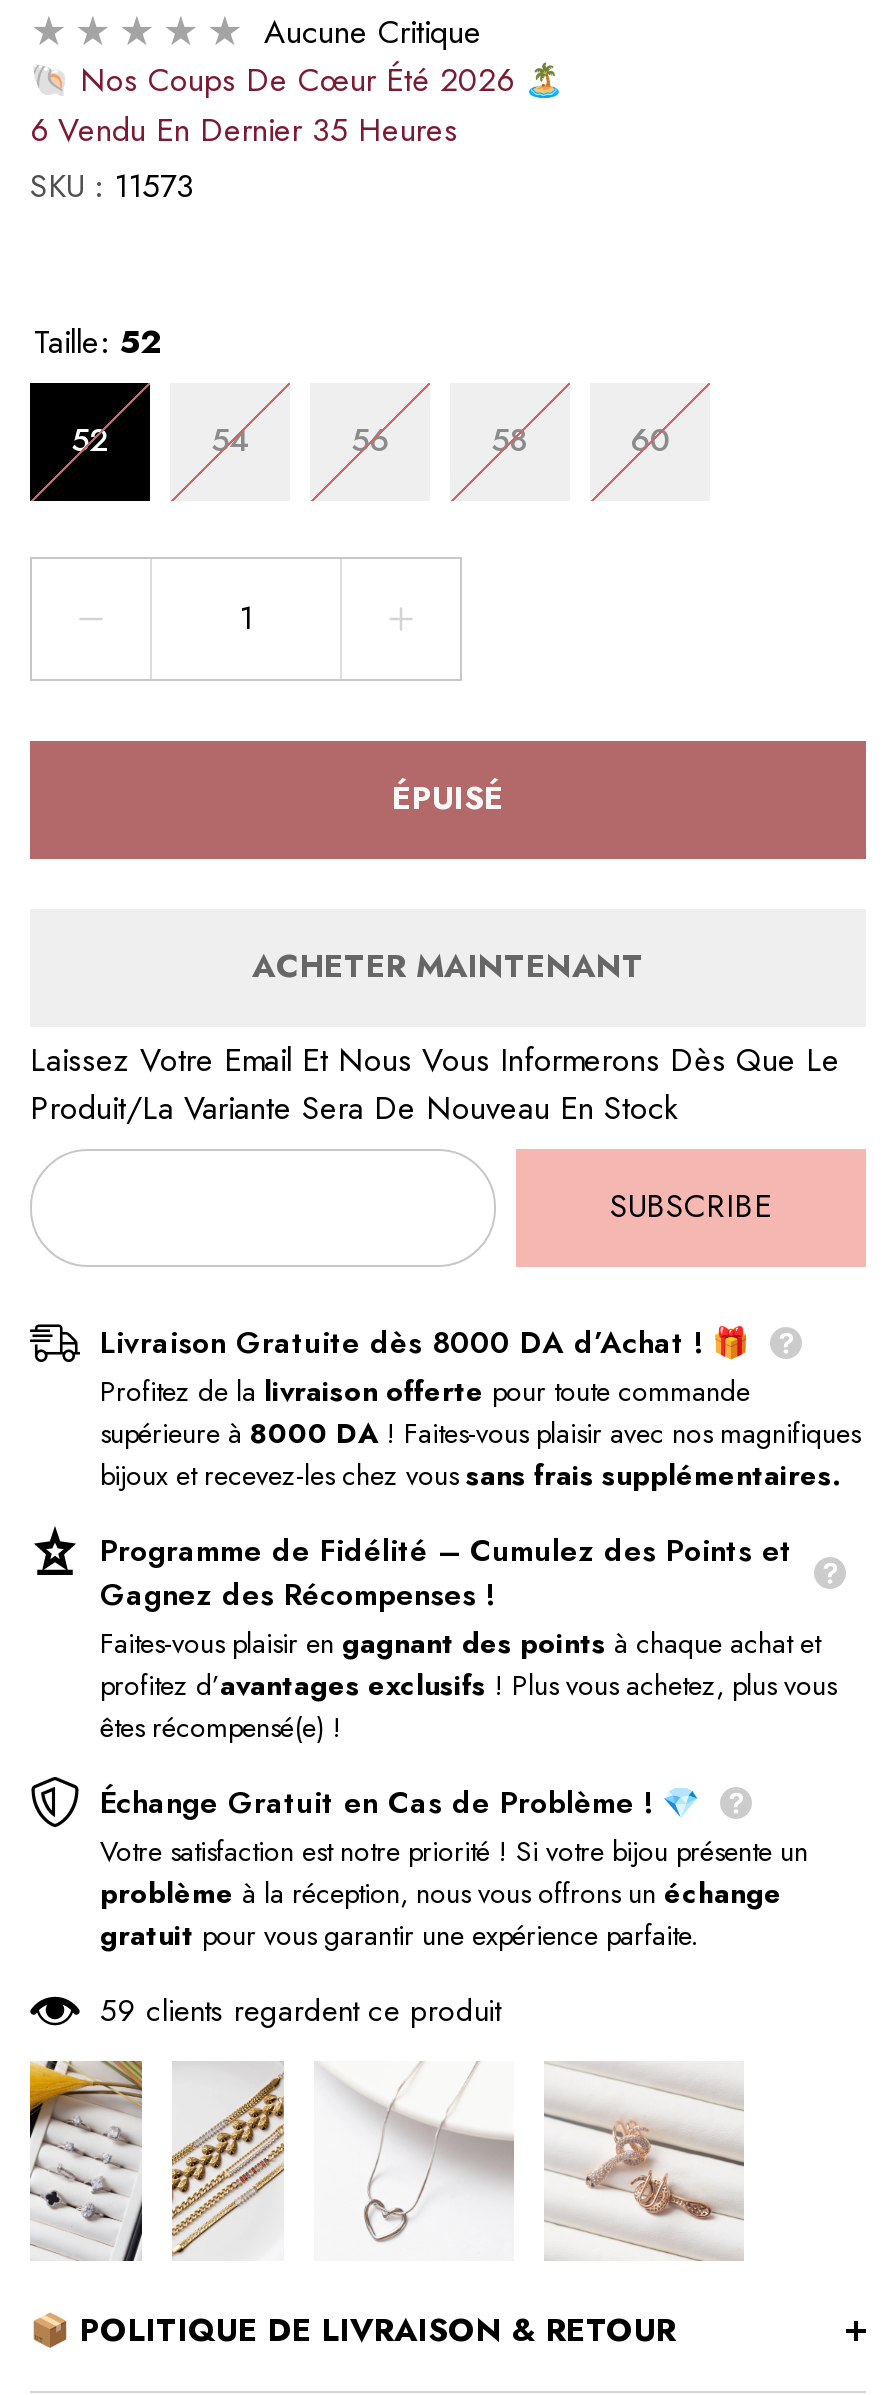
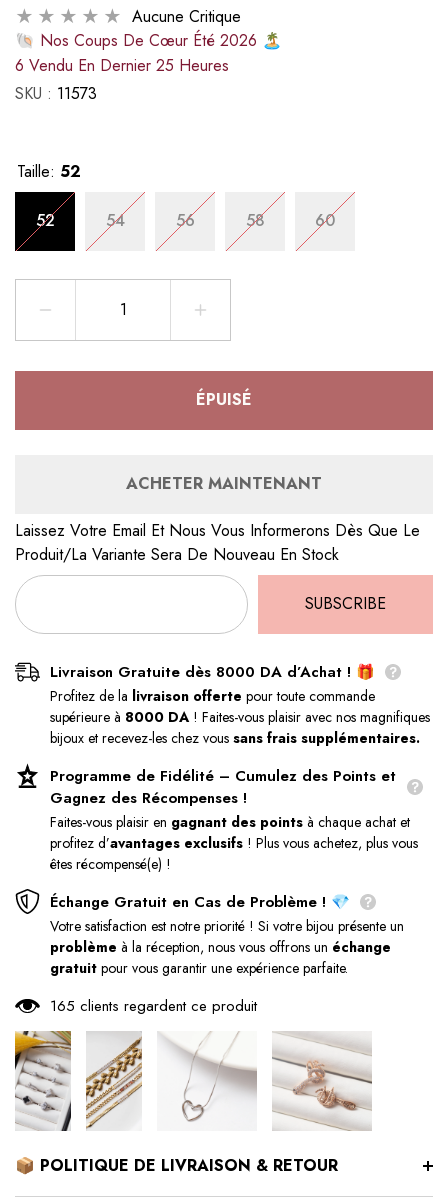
- 6 Vendu En Dernier 35 Heures
+ 6 Vendu En Dernier 25 Heures

- 59 clients regardent ce produit
+ 165 clients regardent ce produit
